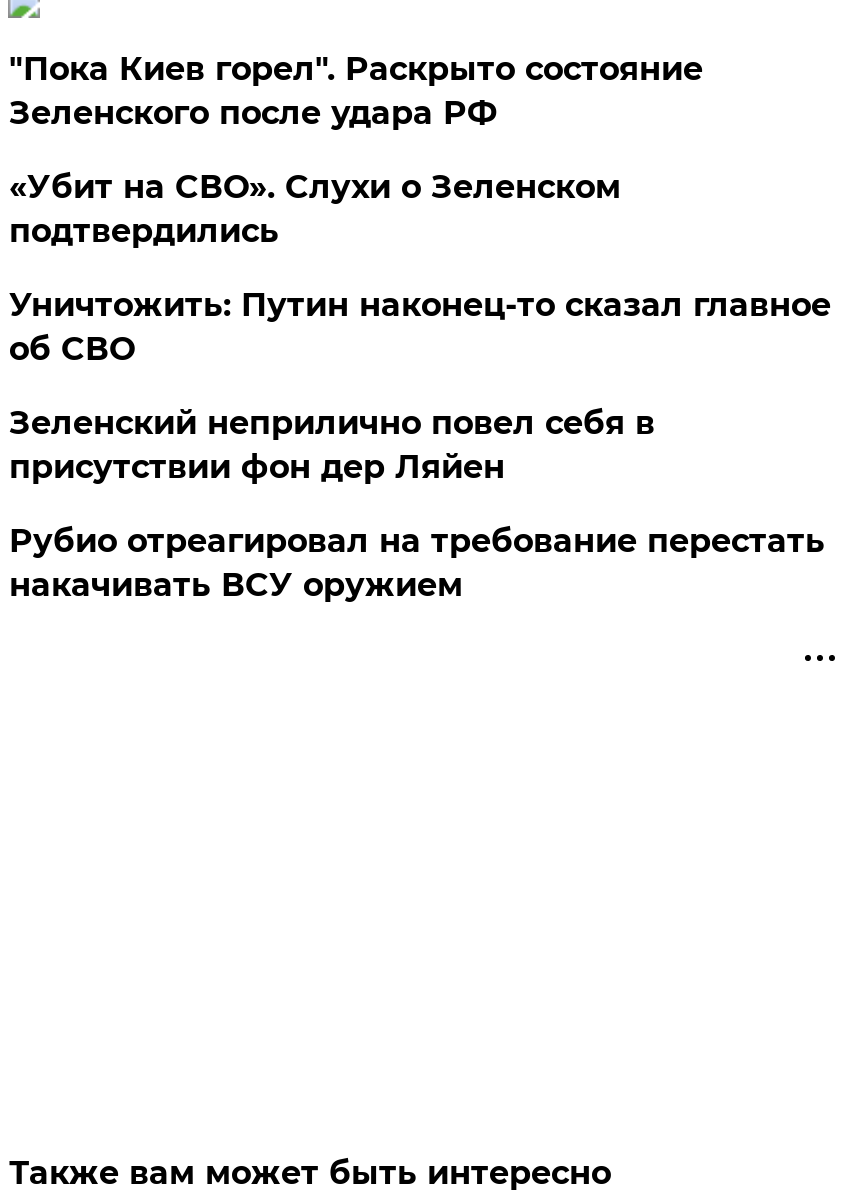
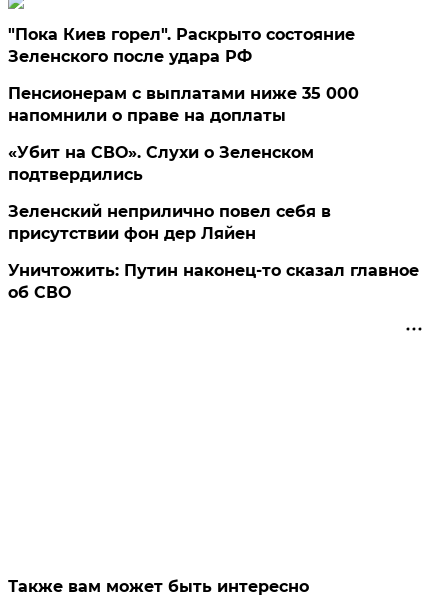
+ Пенсионерам с выплатами ниже 35 000
+ напомнили о праве на доплаты

moved down: «Убит на СВО». Слухи о Зеленском | подтвердились

moved down: Уничтожить: Путин наконец-то сказал главное | об СВО

- Рубио отреагировал на требование перестать
- накачивать ВСУ оружием
